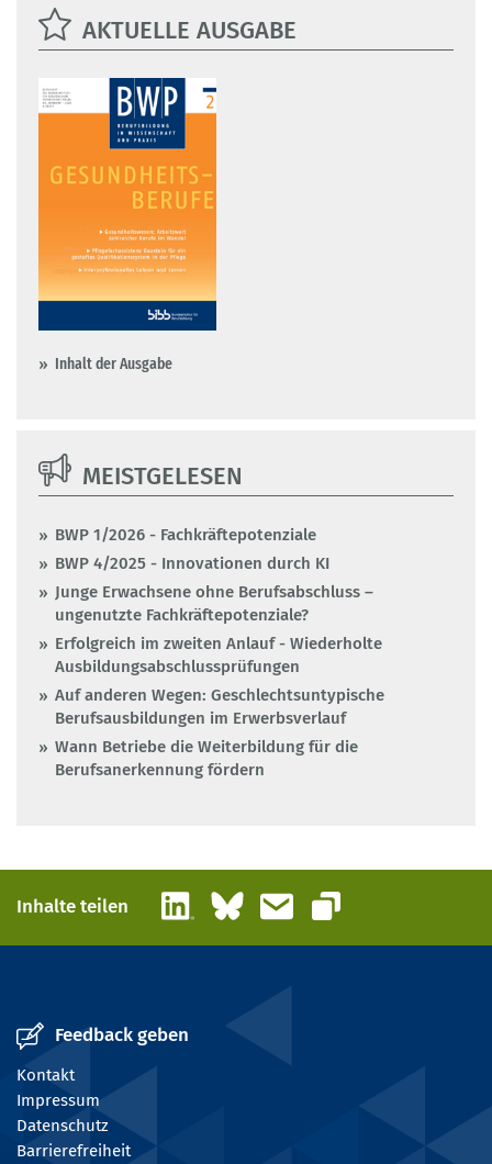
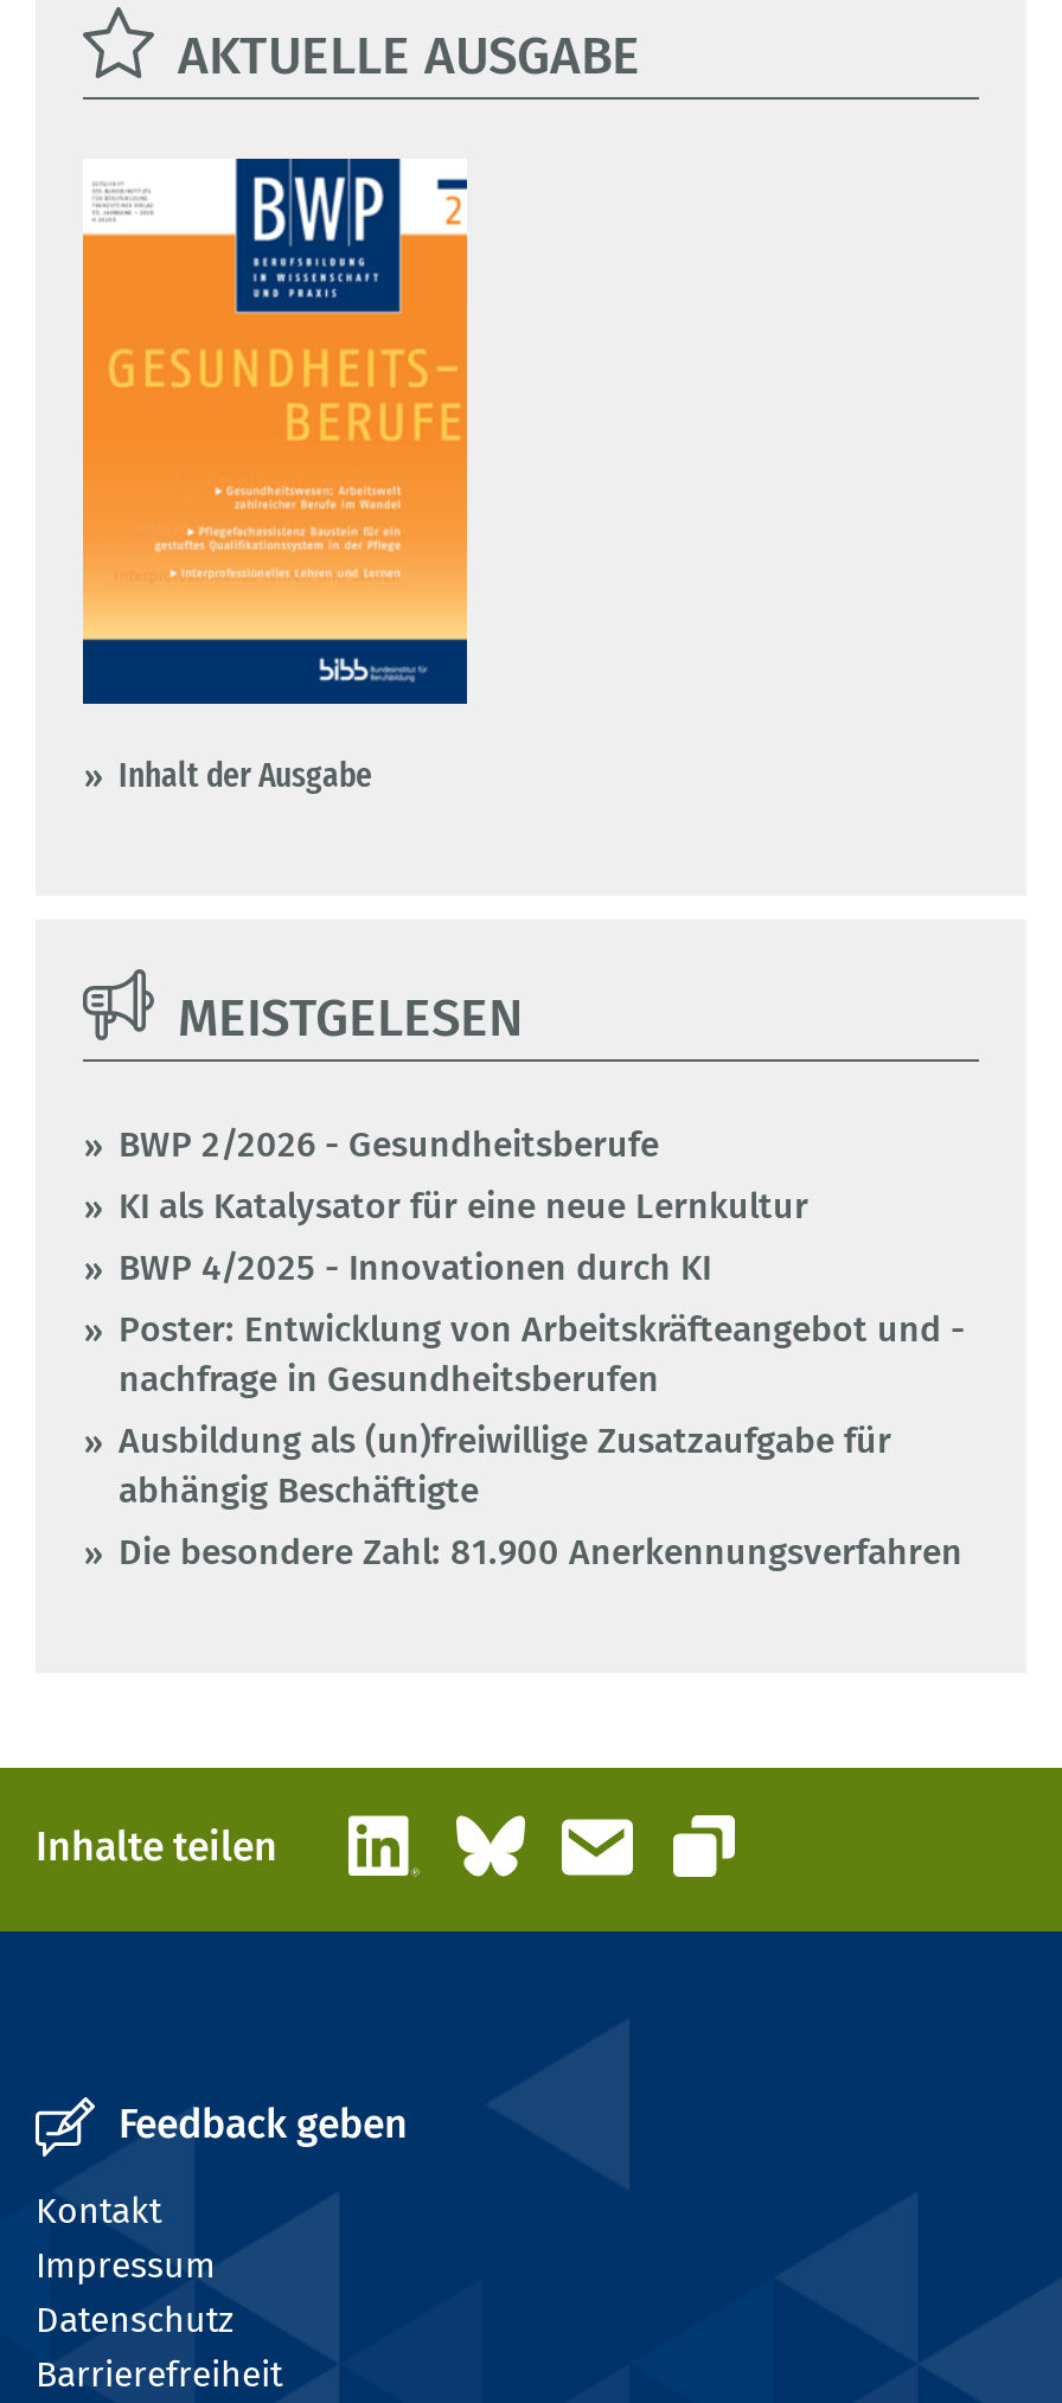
- BWP 1/2026 - Fachkräftepotenziale
+ BWP 2/2026 - Gesundheitsberufe
+ KI als Katalysator für eine neue Lernkultur

moved down: BWP 4/2025 - Innovationen durch KI

- Junge Erwachsene ohne Berufsabschluss –
- ungenutzte Fachkräftepotenziale?
- Erfolgreich im zweiten Anlauf - Wiederholte
- Ausbildungsabschlussprüfungen
- Auf anderen Wegen: Geschlechtsuntypische
- Berufsausbildungen im Erwerbsverlauf
- Wann Betriebe die Weiterbildung für die
- Berufsanerkennung fördern
+ Poster: Entwicklung von Arbeitskräfteangebot und -
+ nachfrage in Gesundheitsberufen
+ Ausbildung als (un)freiwillige Zusatzaufgabe für
+ abhängig Beschäftigte
+ Die besondere Zahl: 81.900 Anerkennungsverfahren
